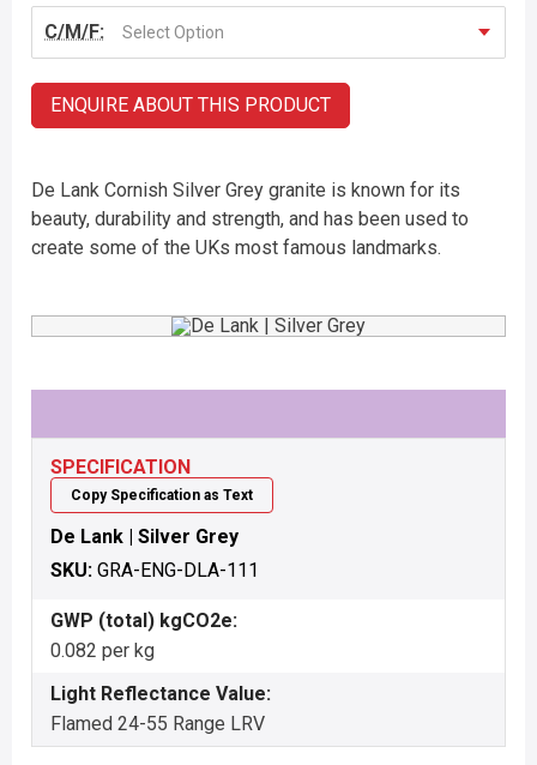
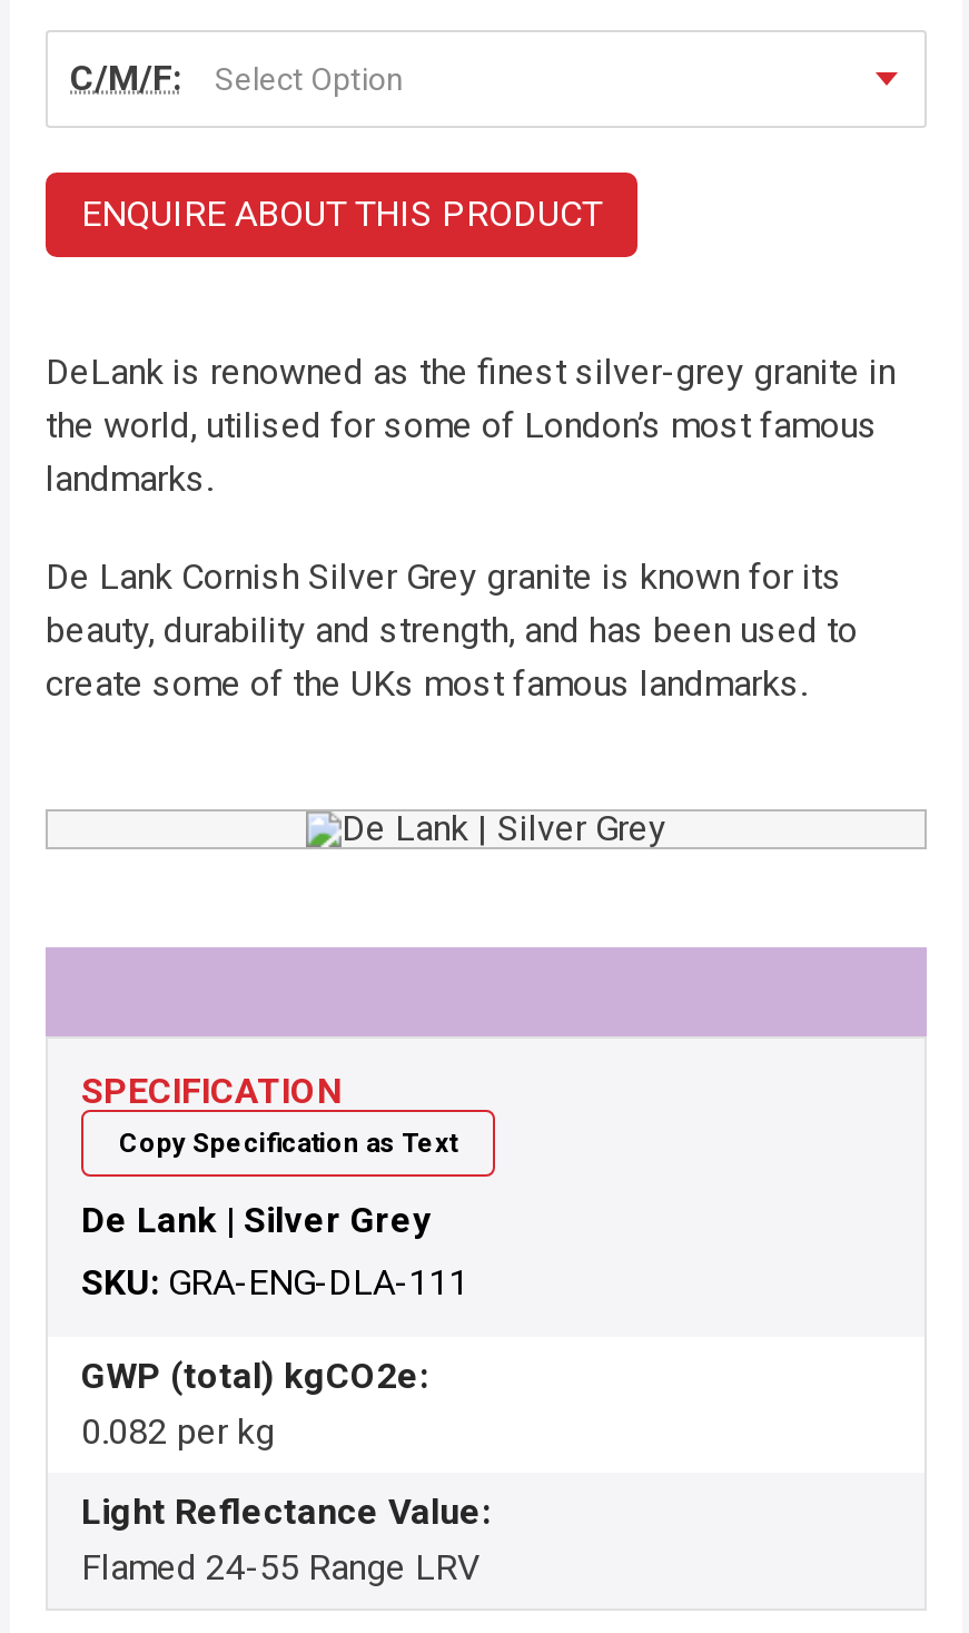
+ DeLank is renowned as the finest silver-grey granite in
+ the world, utilised for some of London’s most famous
+ landmarks.
